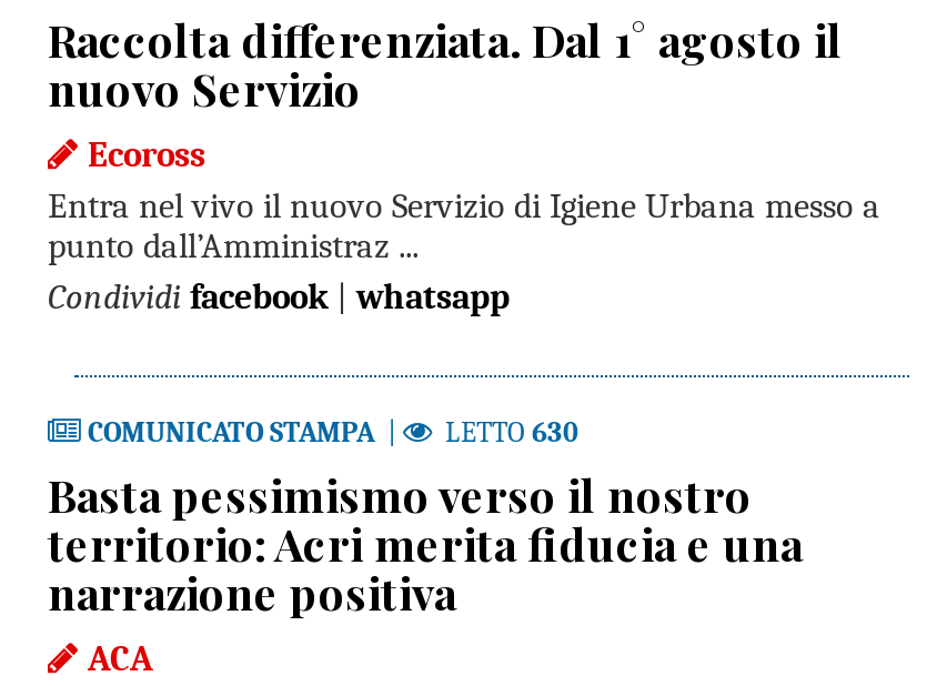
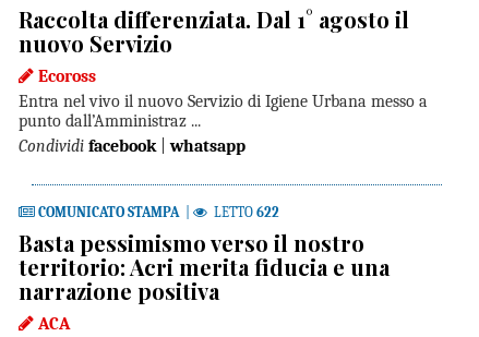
- LETTO 630
+ LETTO 622
